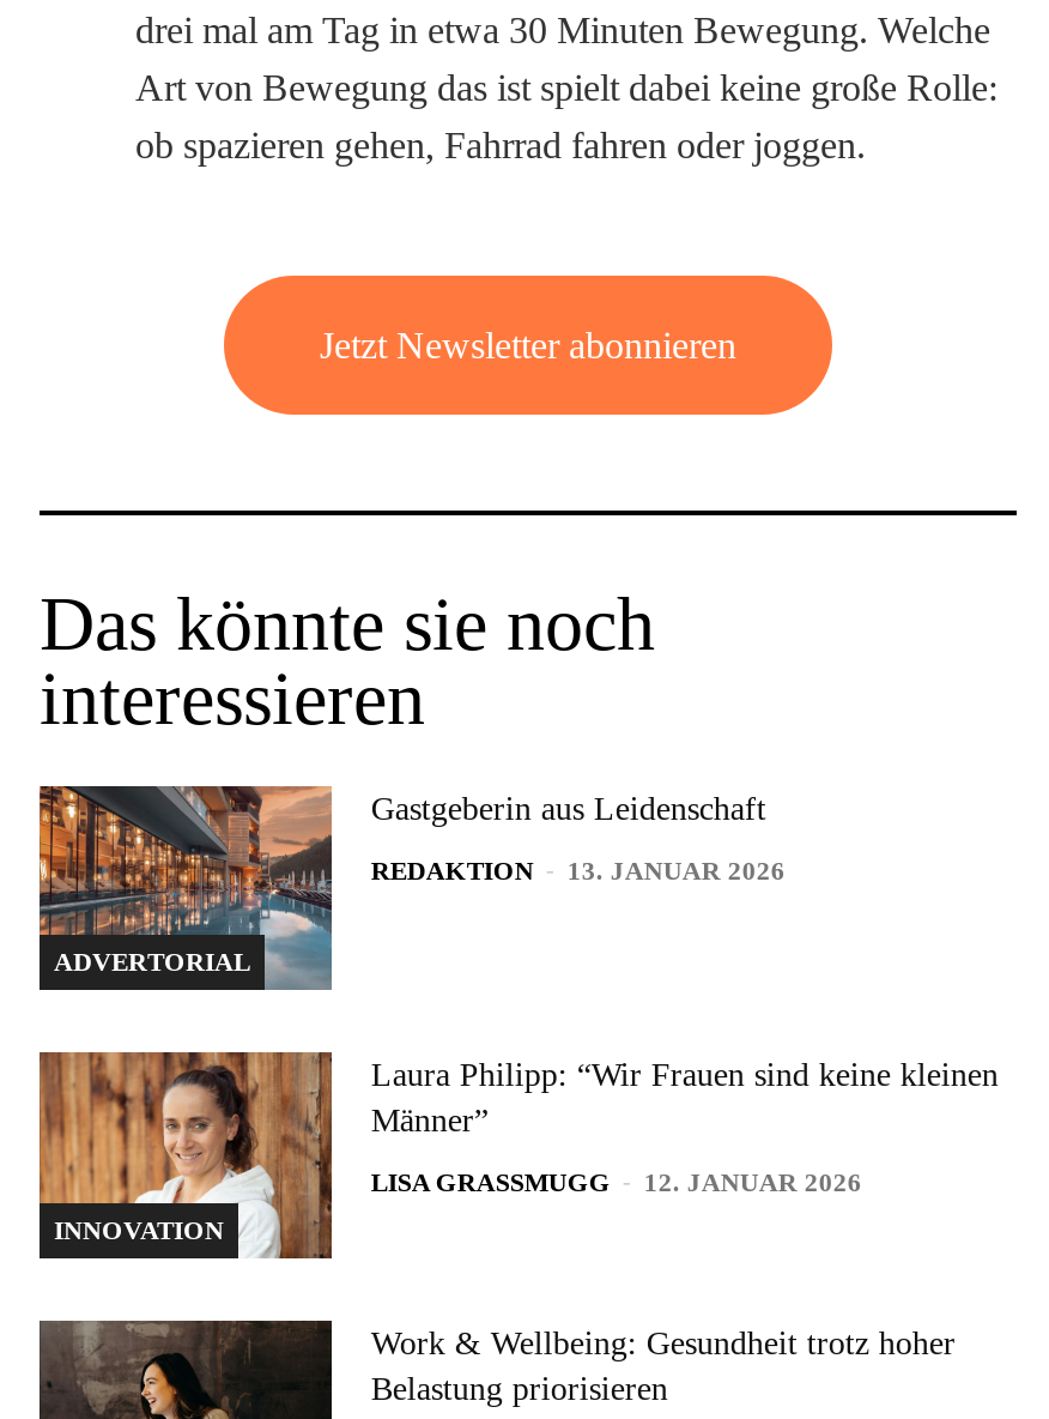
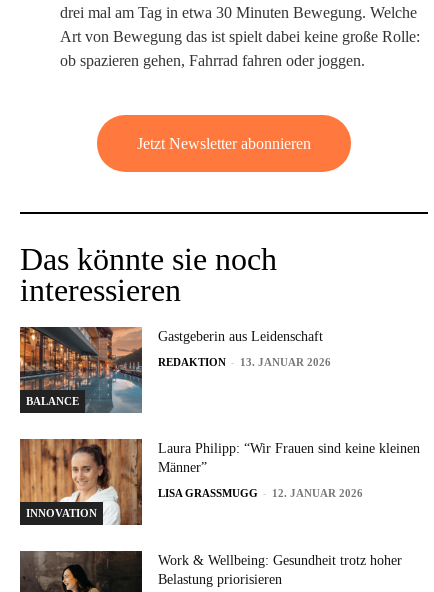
- ADVERTORIAL
+ BALANCE
